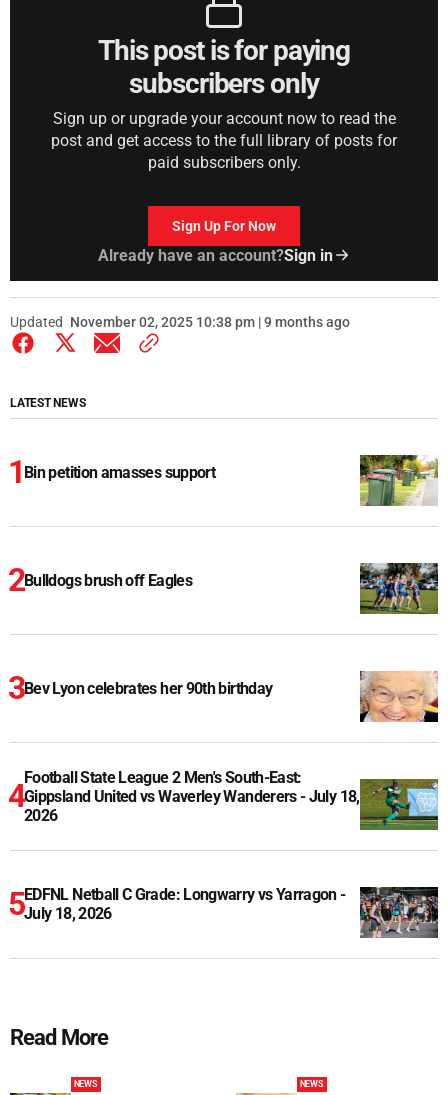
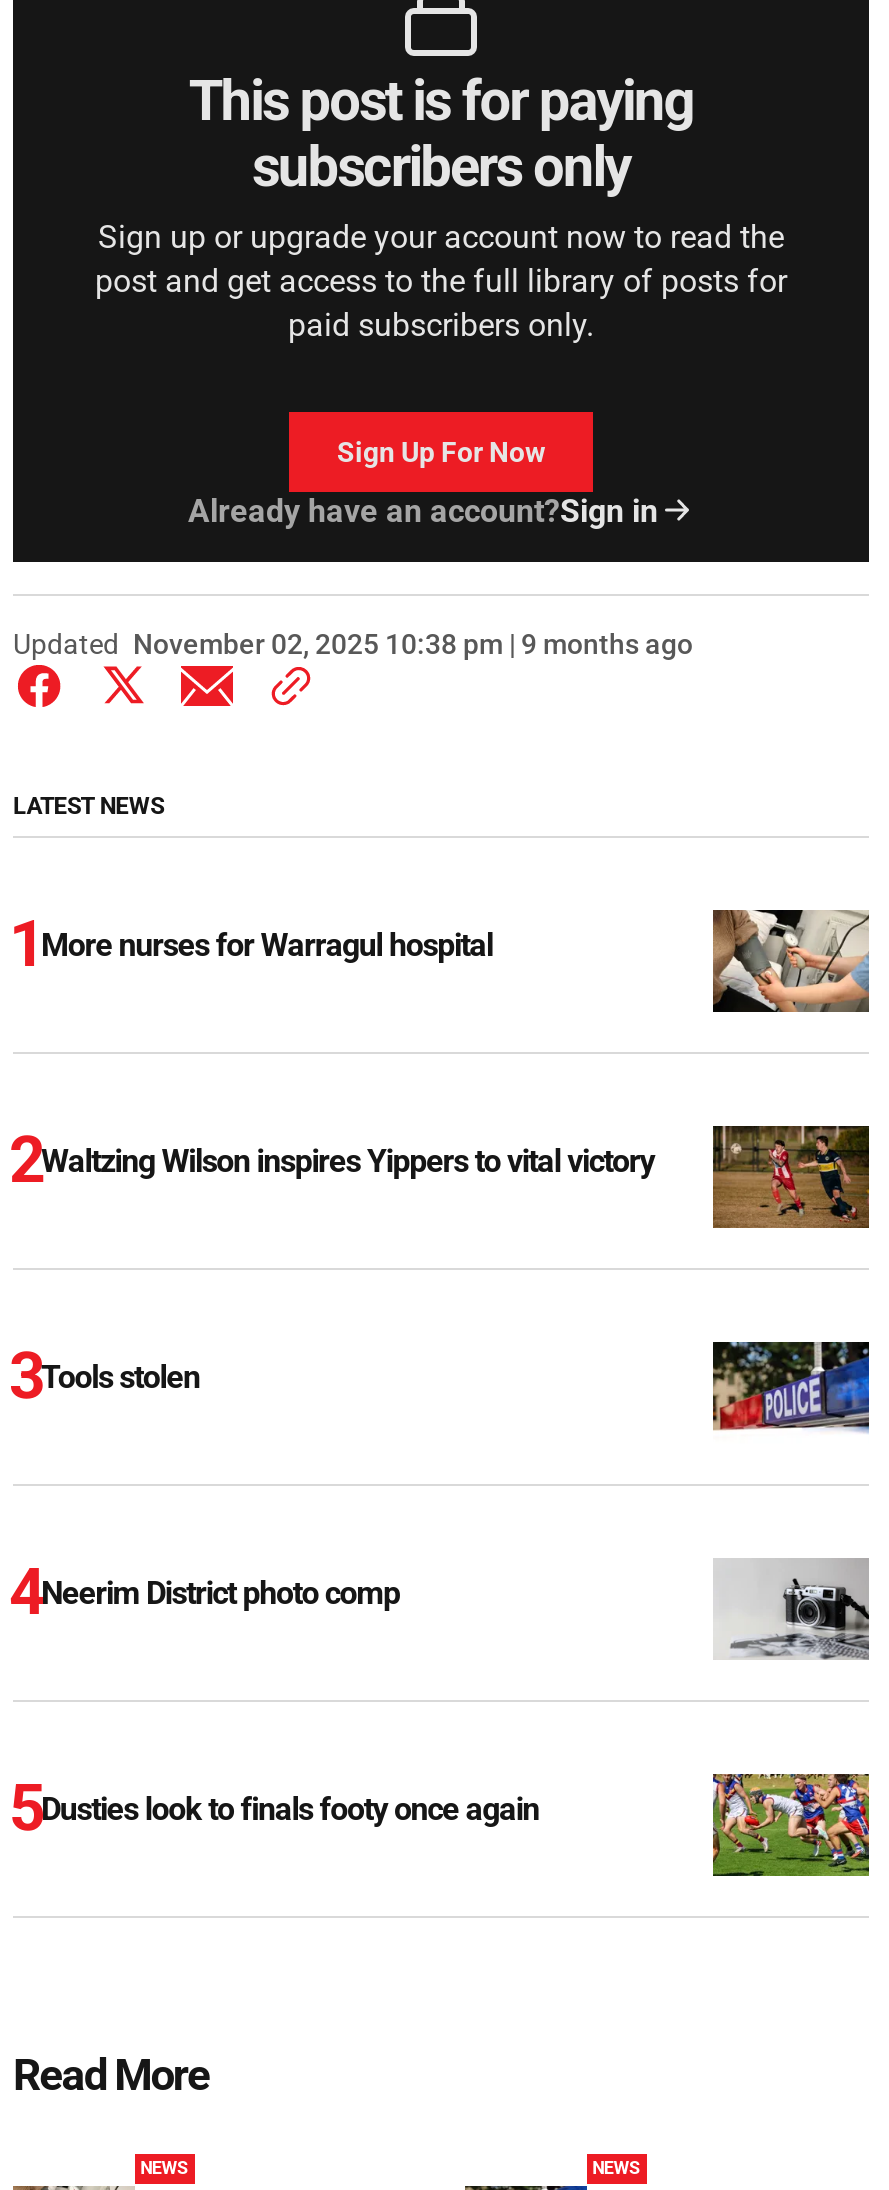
- [image]
+ [image]

- Bin petition amasses support
+ More nurses for Warragul hospital

- [image]
+ [image]

- Bulldogs brush off Eagles
+ Waltzing Wilson inspires Yippers to vital victory

- [image]
+ [image]

- Bev Lyon celebrates her 90th birthday
+ Tools stolen

- Football State League 2 Men's South-East:
- Gippsland United vs Waverley Wanderers - July 18,
- 2026
+ Neerim District photo comp

- [image]
+ [image]

- EDFNL Netball C Grade: Longwarry vs Yarragon -
- July 18, 2026
+ Dusties look to finals footy once again

- [image]
+ [image]
